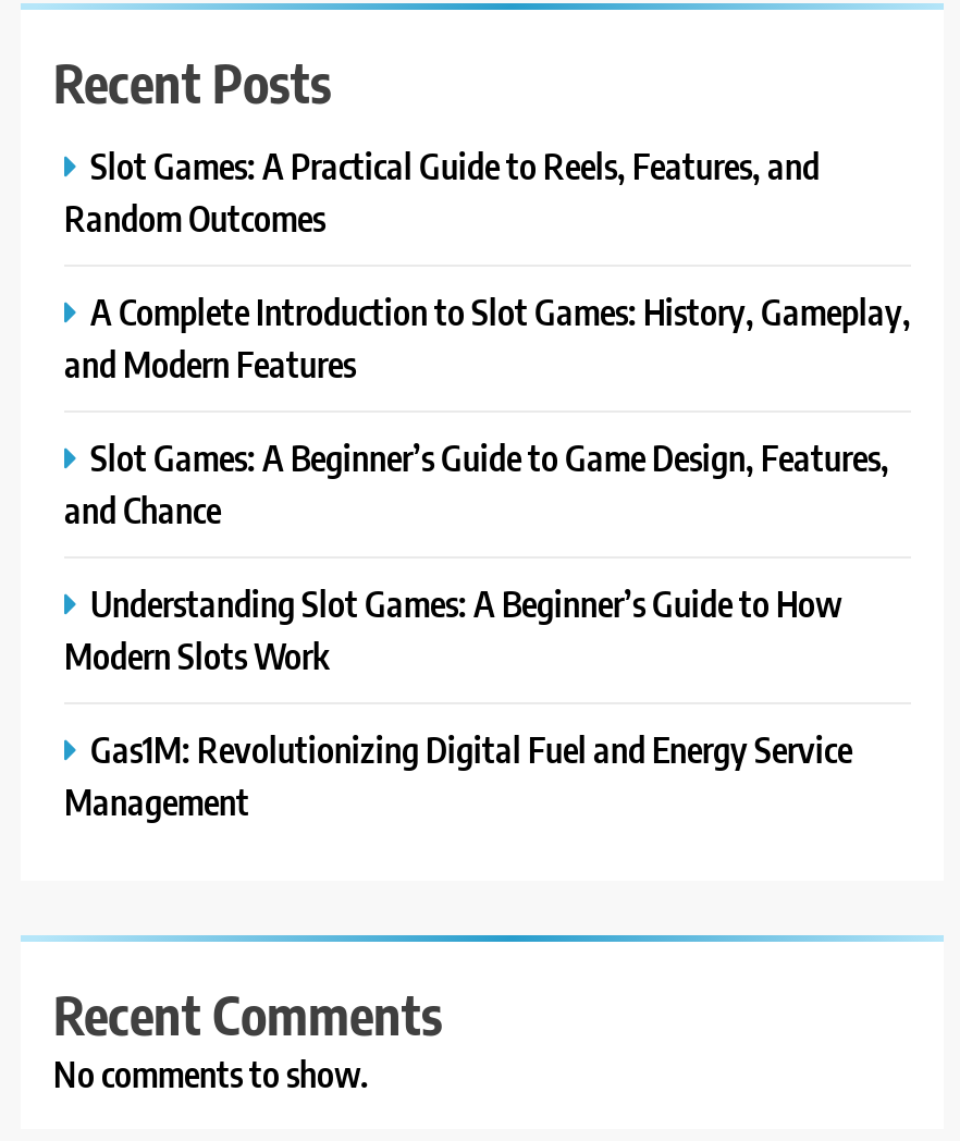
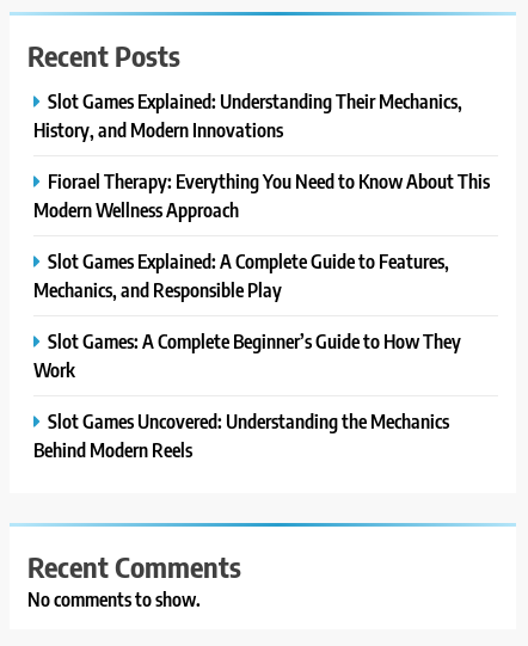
- Slot Games: A Practical Guide to Reels, Features, and
- Random Outcomes
+ Slot Games Explained: Understanding Their Mechanics,
+ History, and Modern Innovations

- A Complete Introduction to Slot Games: History, Gameplay,
- and Modern Features
+ Fiorael Therapy: Everything You Need to Know About This
+ Modern Wellness Approach

- Slot Games: A Beginner’s Guide to Game Design, Features,
- and Chance
+ Slot Games Explained: A Complete Guide to Features,
+ Mechanics, and Responsible Play

- Understanding Slot Games: A Beginner’s Guide to How
- Modern Slots Work
+ Slot Games: A Complete Beginner’s Guide to How They
+ Work

- Gas1M: Revolutionizing Digital Fuel and Energy Service
- Management
+ Slot Games Uncovered: Understanding the Mechanics
+ Behind Modern Reels
